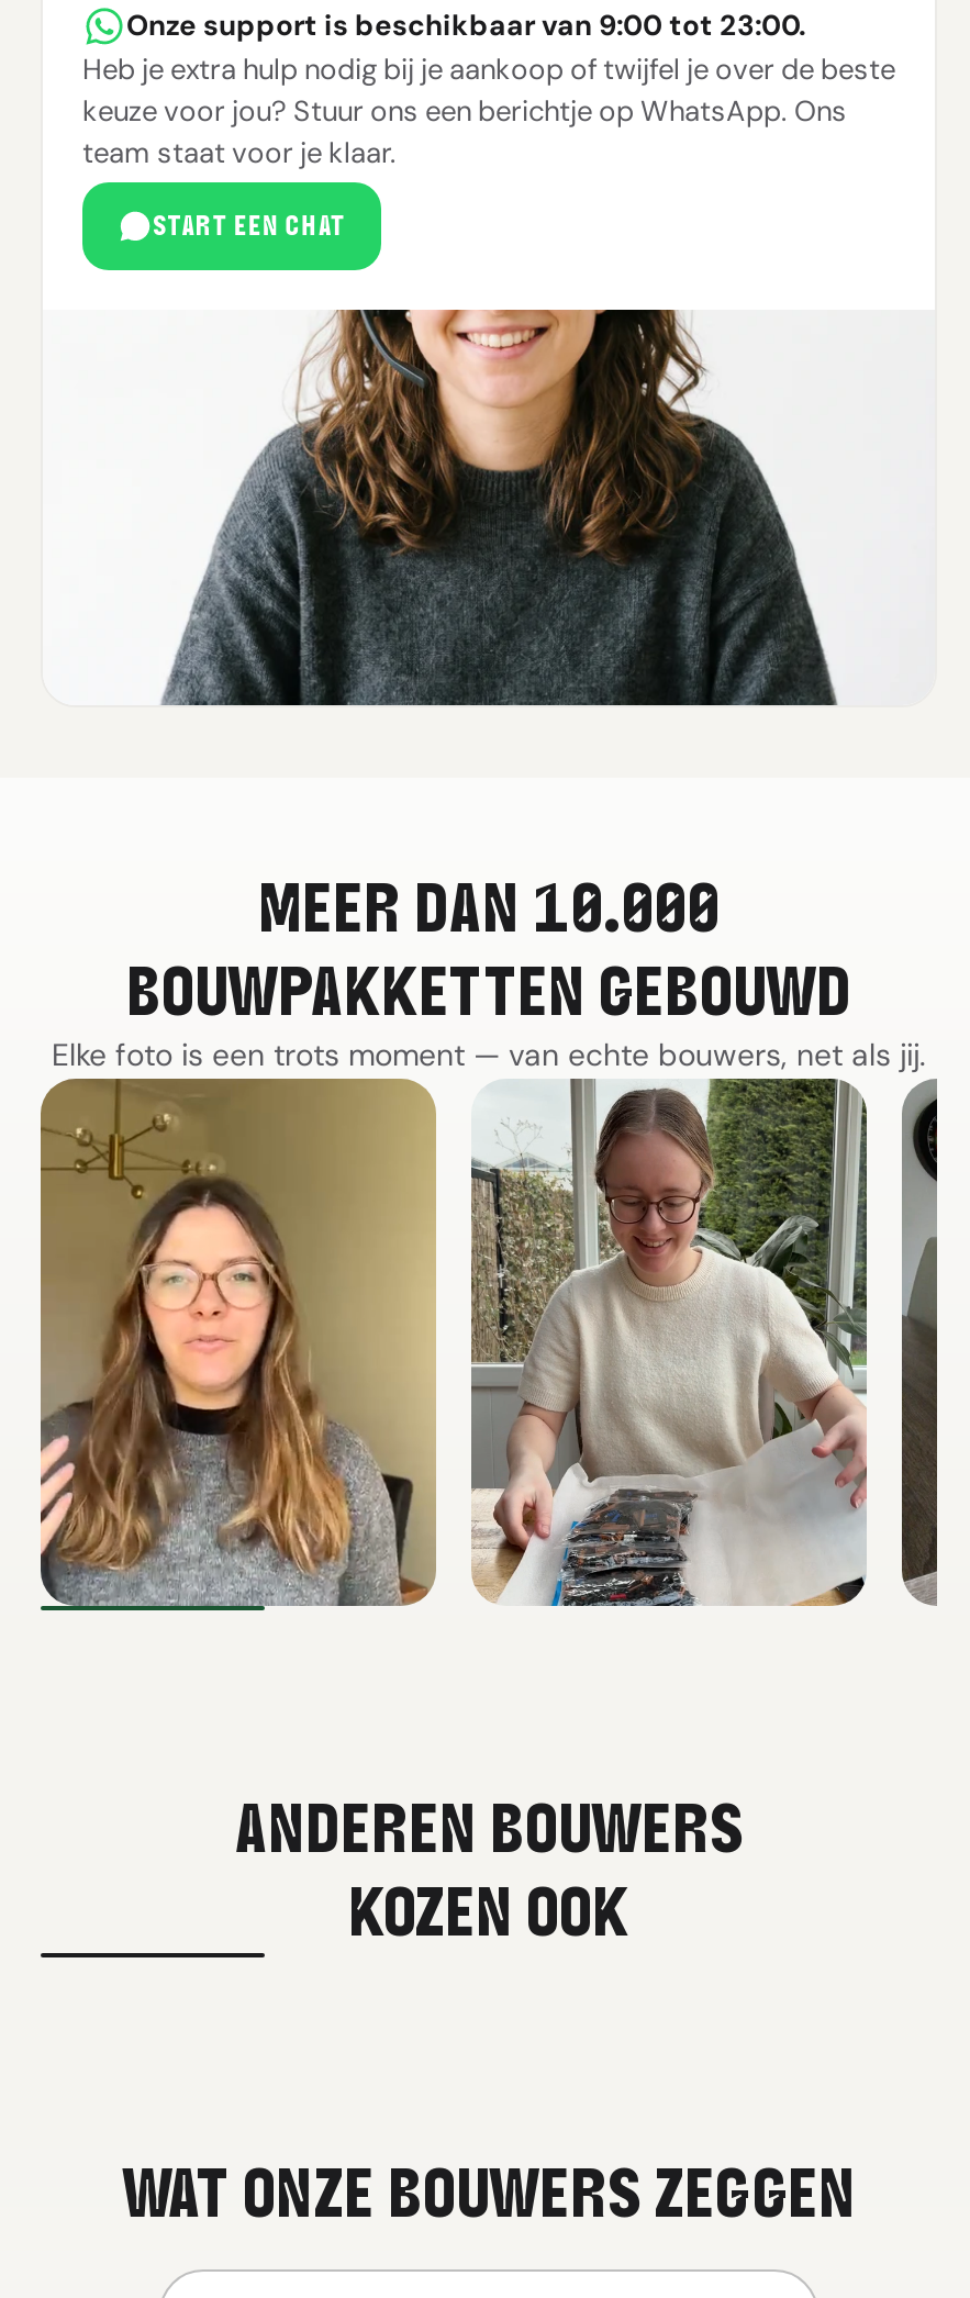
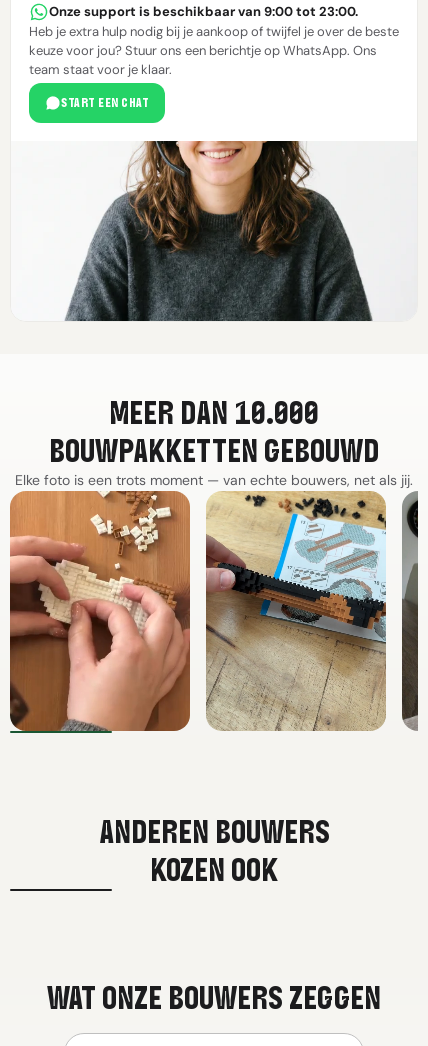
- [image]
+ [image]

- [image]
+ [image]
